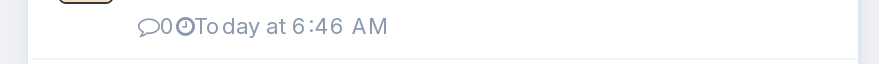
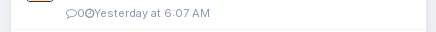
- Today at 6:46 AM
+ Yesterday at 6:07 AM
